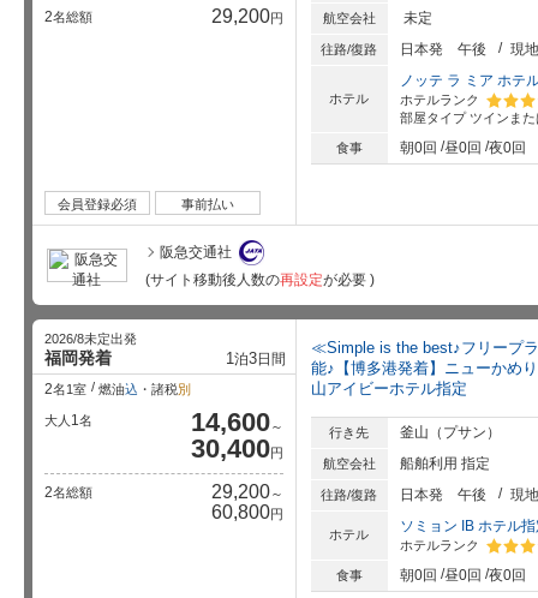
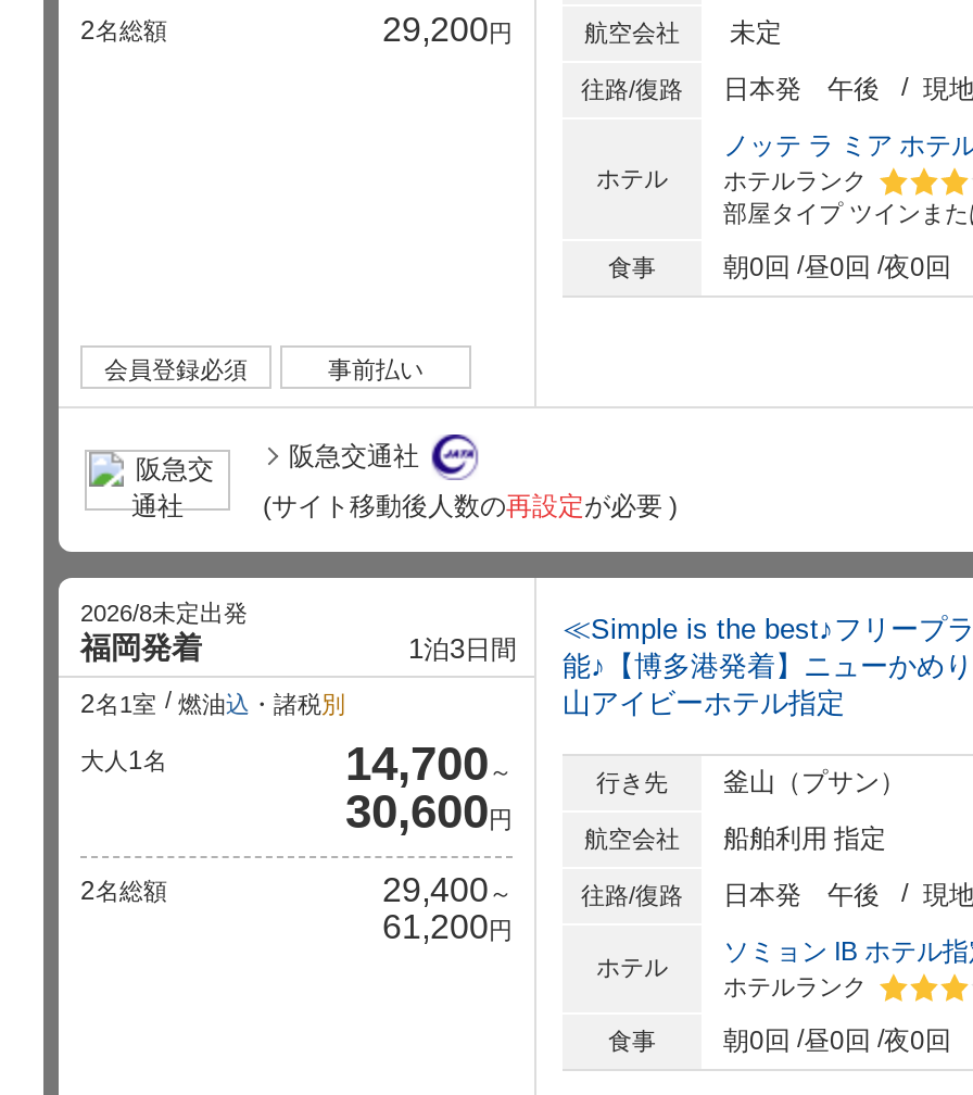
- 14,600～
+ 14,700～

- 30,400円
+ 30,600円

- 29,200～
+ 29,400～

- 60,800円
+ 61,200円
